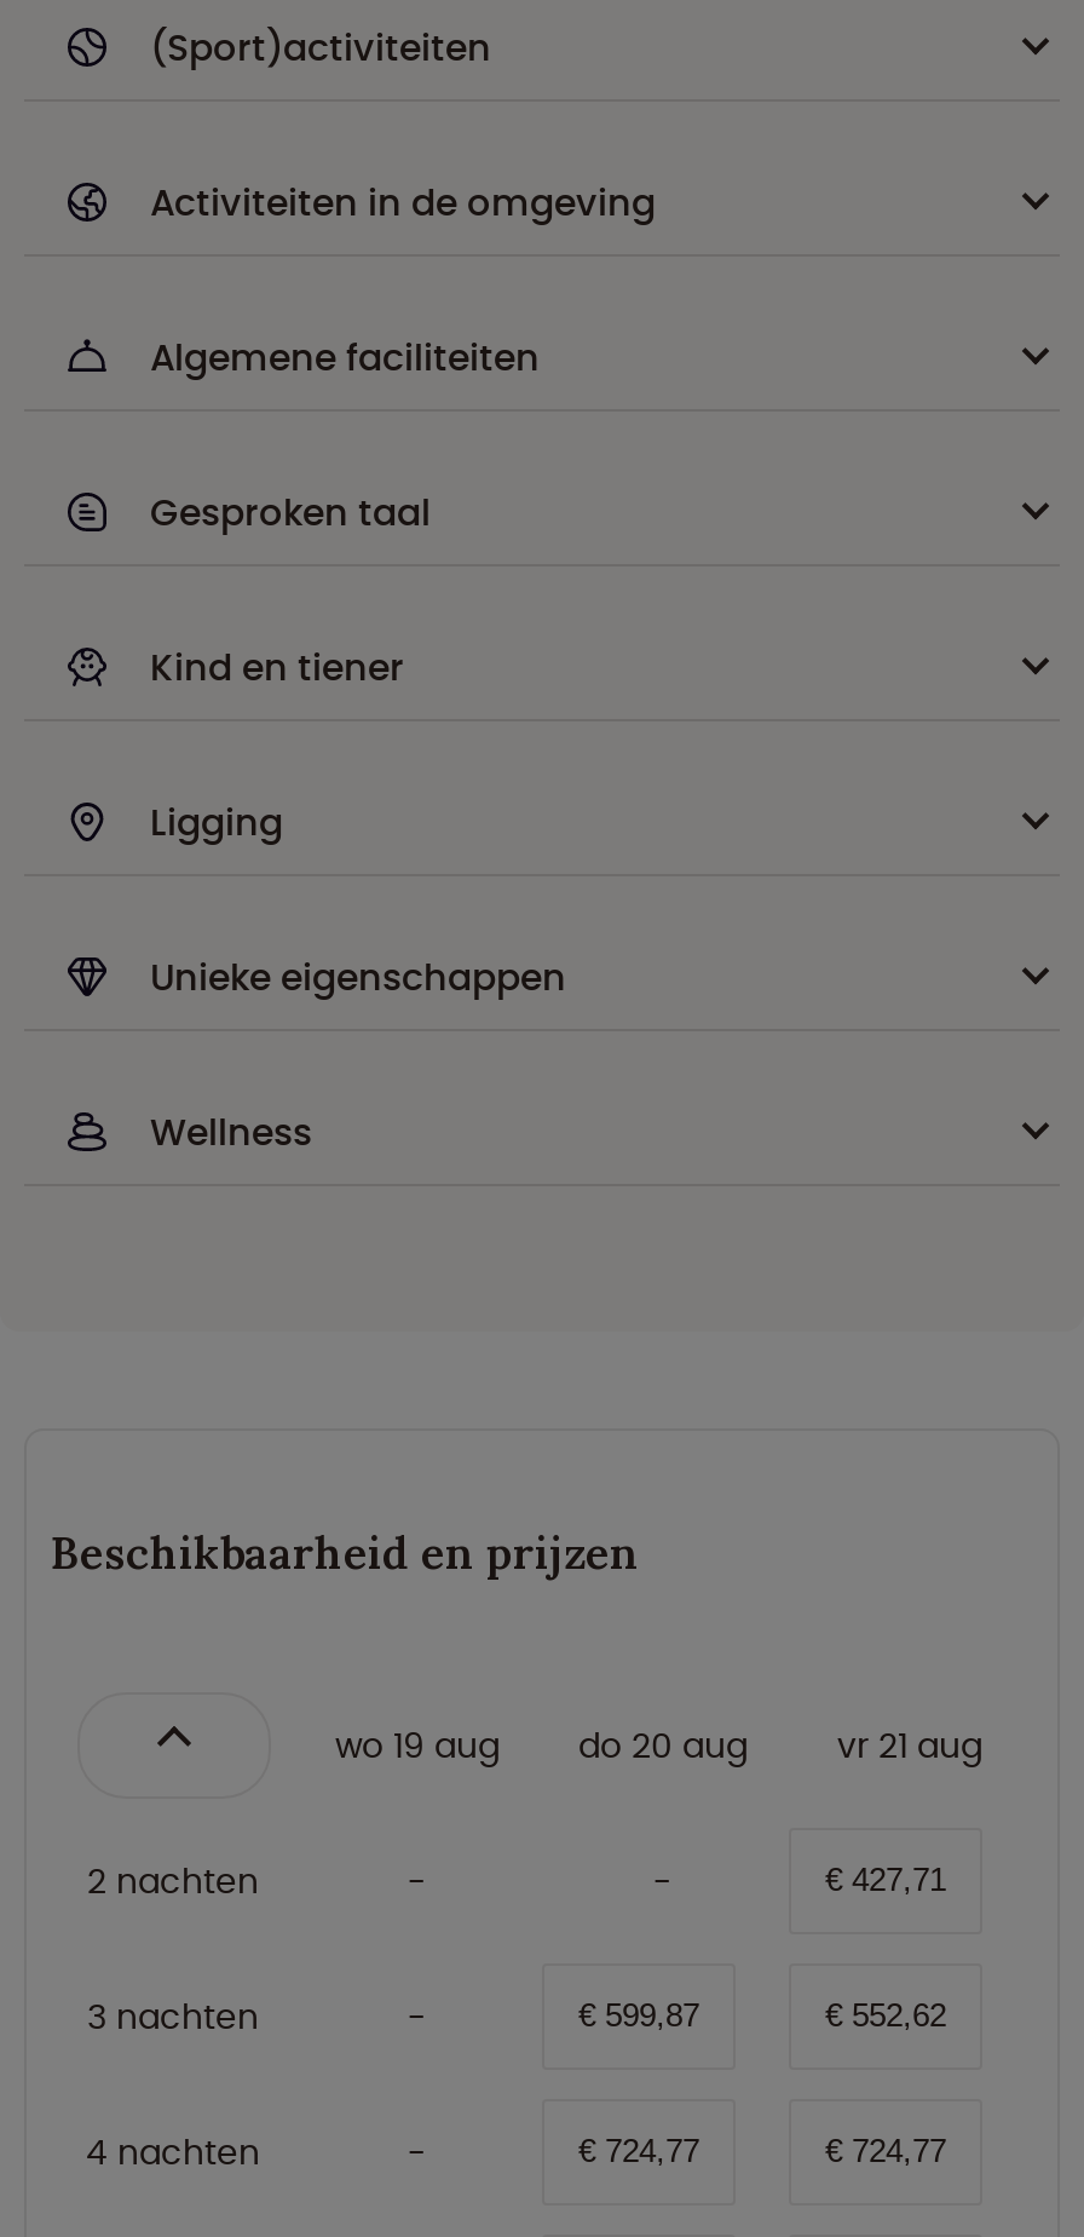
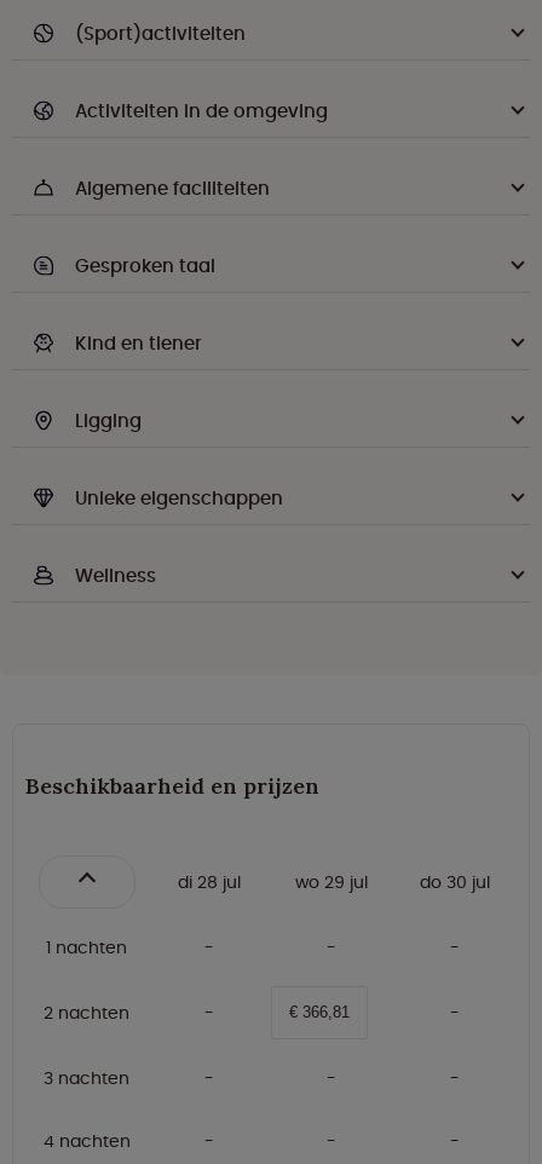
- wo 19 aug
- do 20 aug
- vr 21 aug
+ di 28 jul
+ wo 29 jul
+ do 30 jul
+ 1 nachten

- € 427,71
+ € 366,81

- € 599,87
- € 552,62

- € 724,77
- € 724,77
